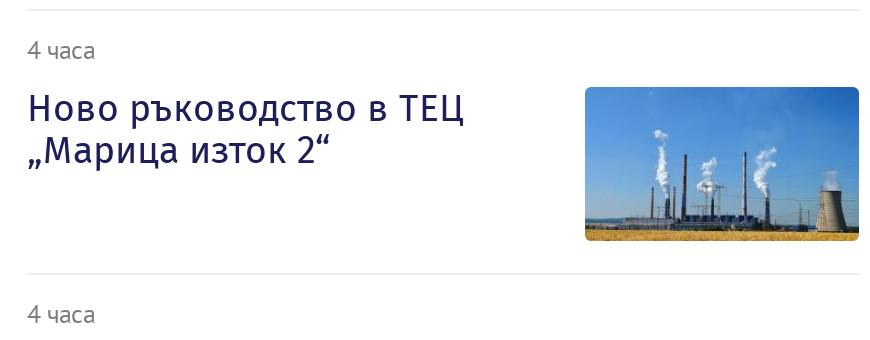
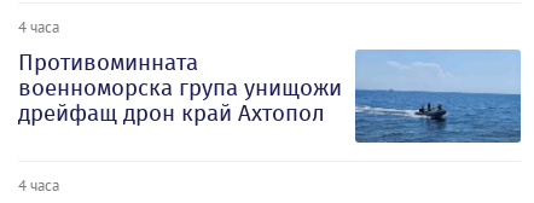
- Ново ръководство в ТЕЦ
- „Марица изток 2“
+ Противоминната
+ военноморска група унищожи
+ дрейфащ дрон край Ахтопол

- [image]
+ [image]
